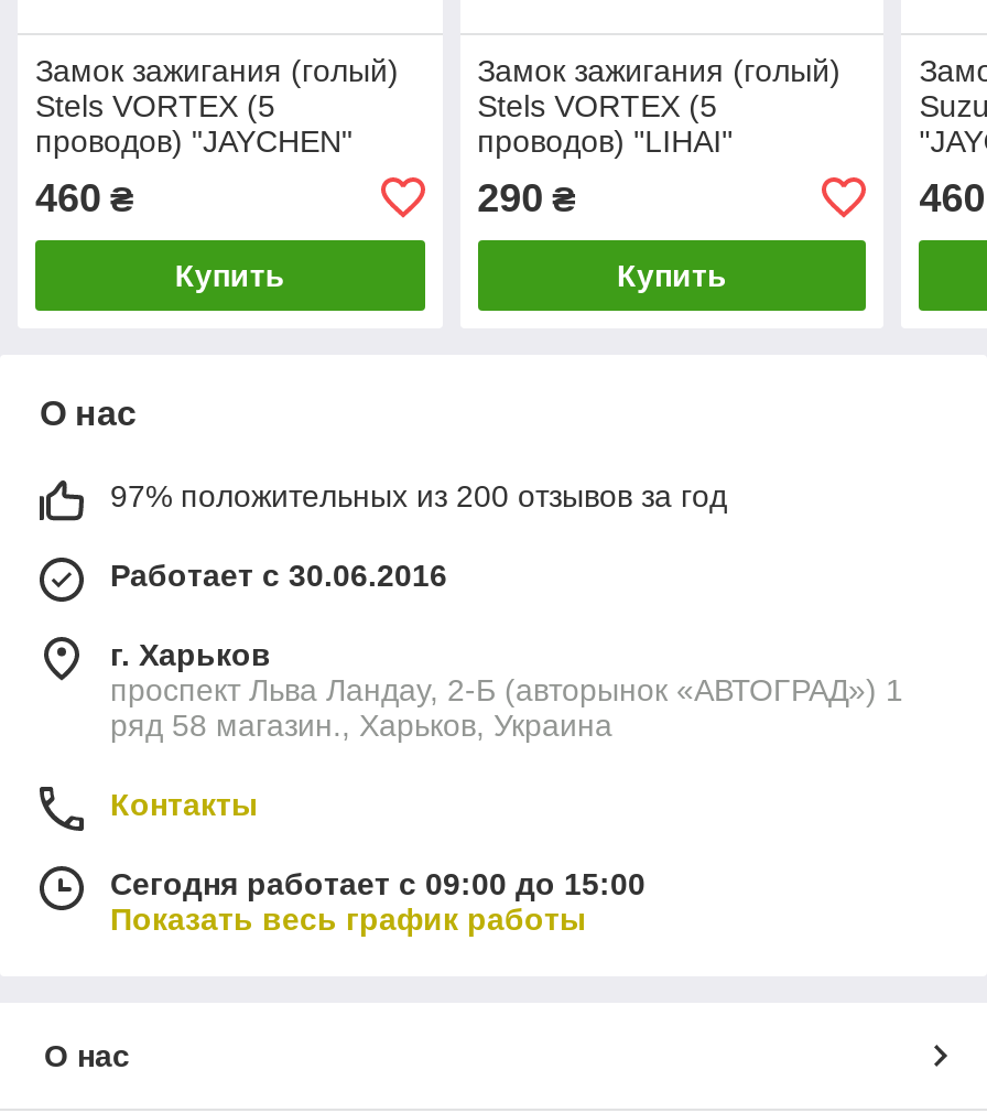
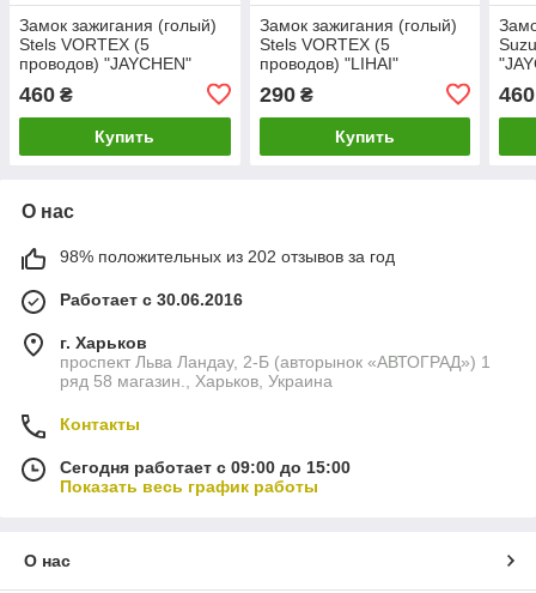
- 97% положительных из 200 отзывов за год
+ 98% положительных из 202 отзывов за год
